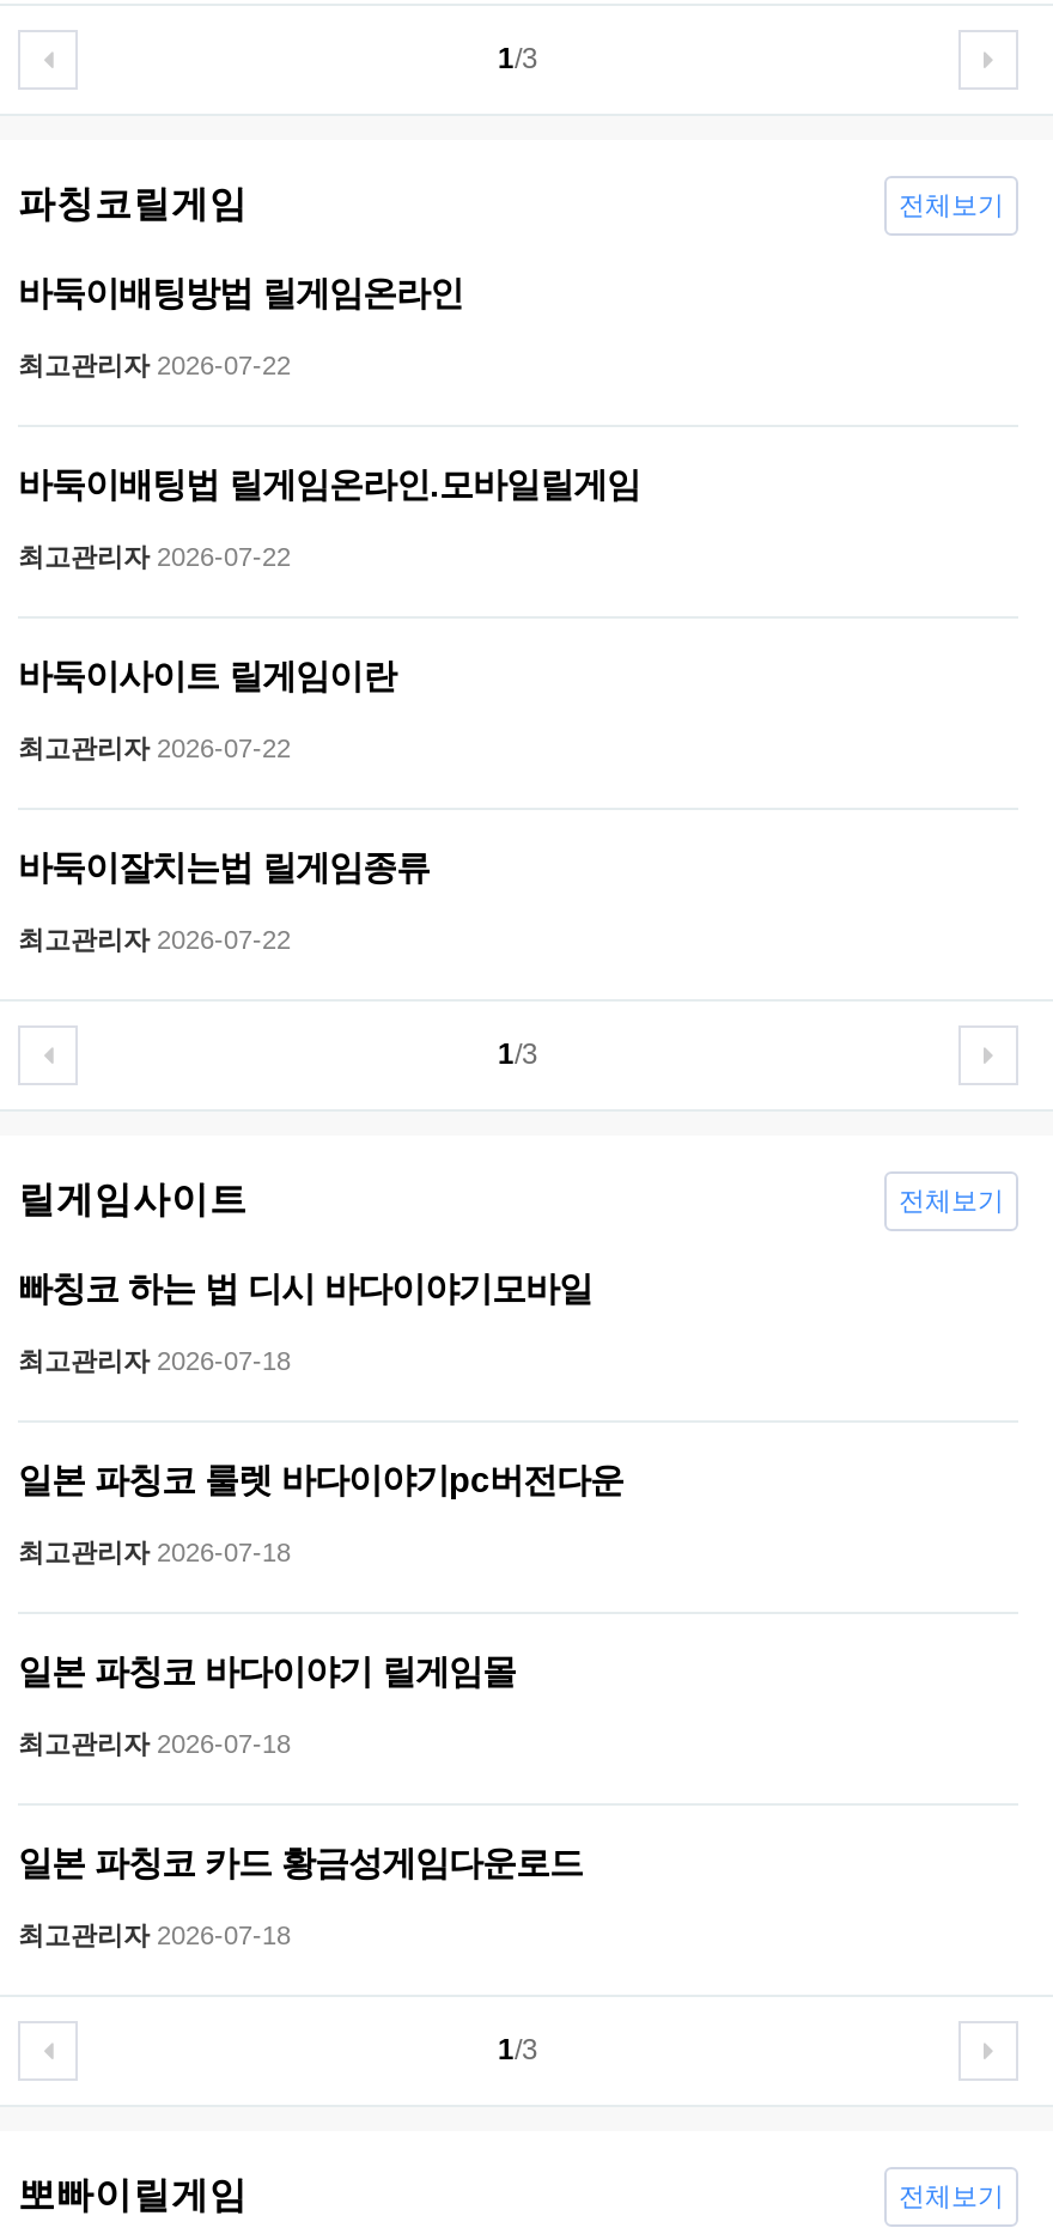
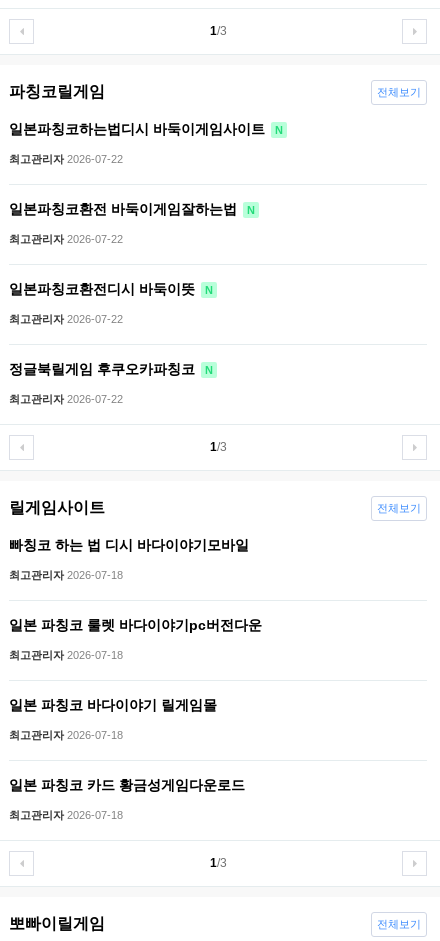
- 바둑이배팅방법 릴게임온라인
+ 일본파칭코하는법디시 바둑이게임사이트 N

- 바둑이배팅법 릴게임온라인.모바일릴게임
+ 일본파칭코환전 바둑이게임잘하는법 N

- 바둑이사이트 릴게임이란
+ 일본파칭코환전디시 바둑이뜻 N

- 바둑이잘치는법 릴게임종류
+ 정글북릴게임 후쿠오카파칭코 N
